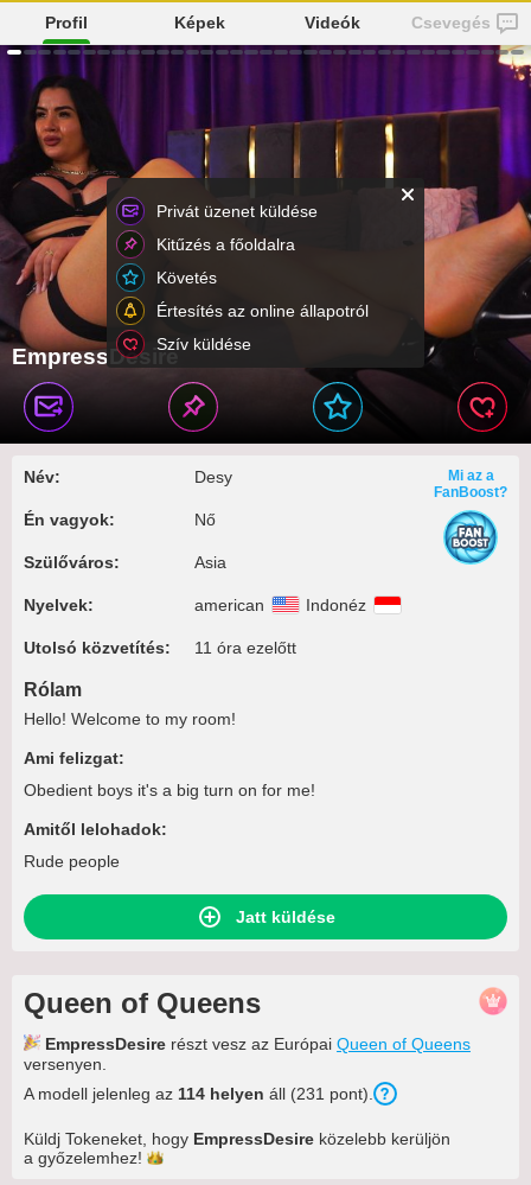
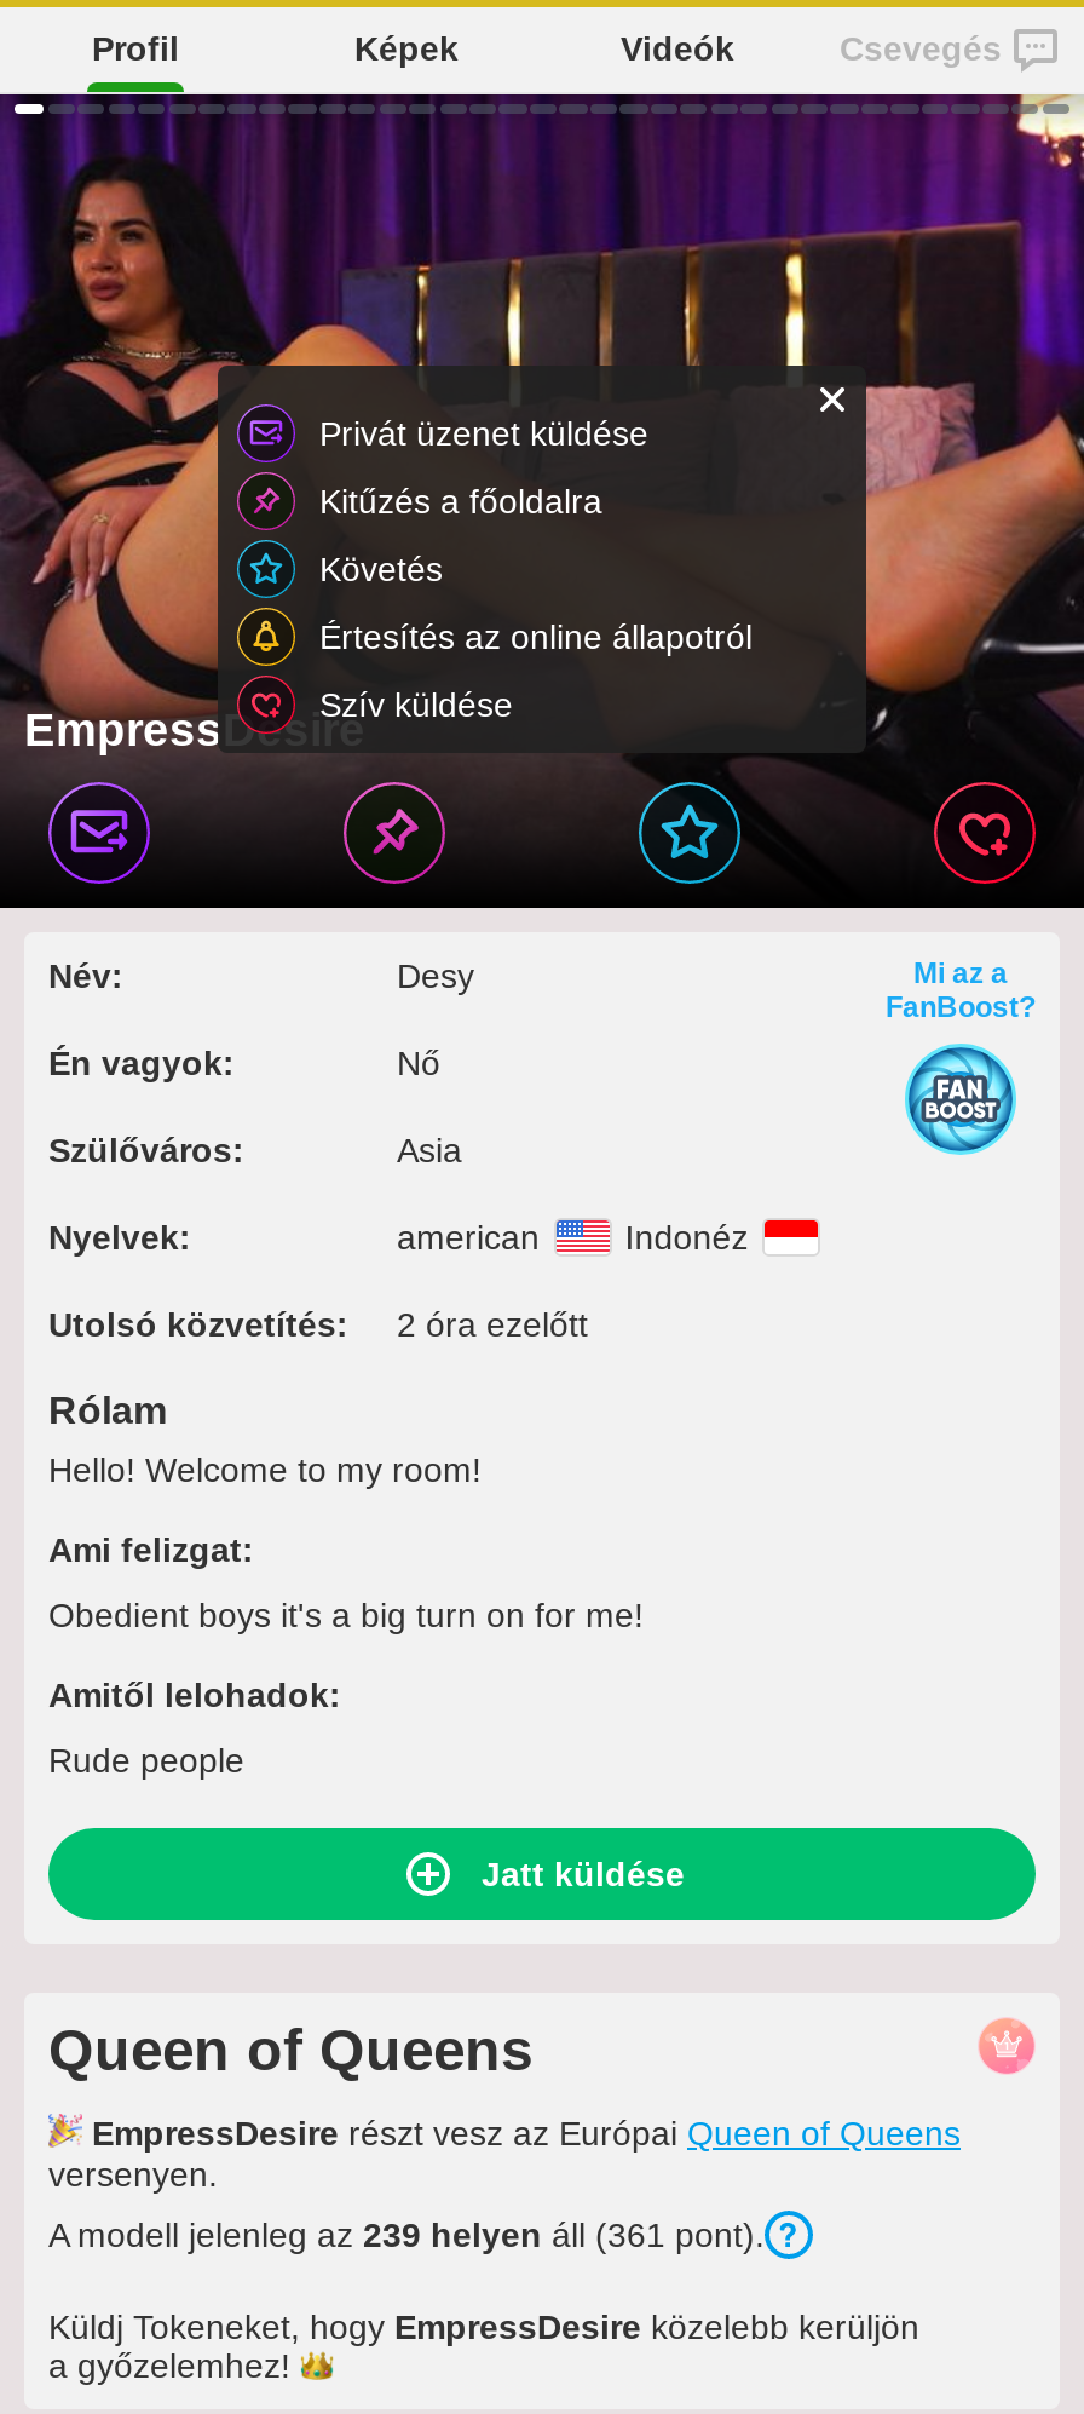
- Utolsó közvetítés: 11 óra ezelőtt
+ Utolsó közvetítés: 2 óra ezelőtt

- A modell jelenleg az 114 helyen áll (231 pont).
+ A modell jelenleg az 239 helyen áll (361 pont).
